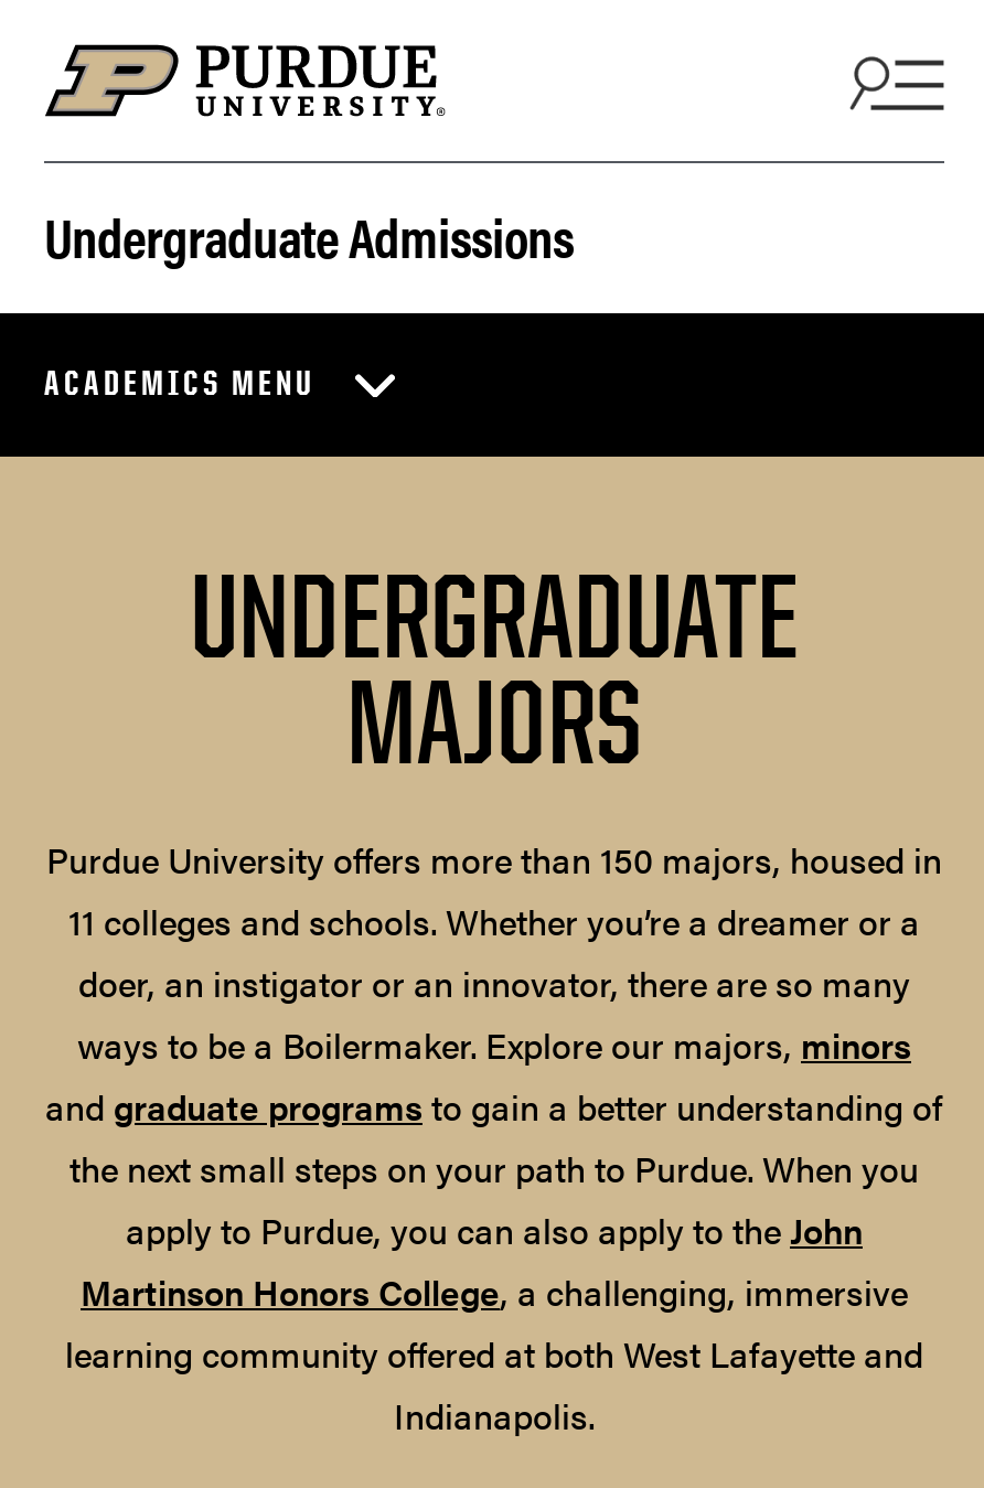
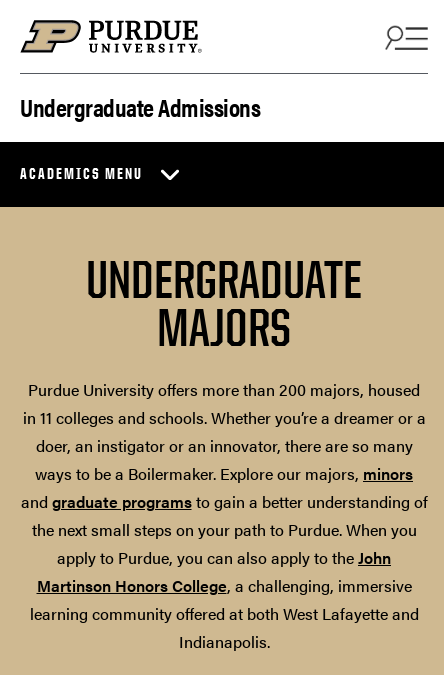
- Purdue University offers more than 150 majors, housed in
- 11 colleges and schools. Whether you’re a dreamer or a
+ Purdue University offers more than 200 majors, housed
+ in 11 colleges and schools. Whether you’re a dreamer or a
